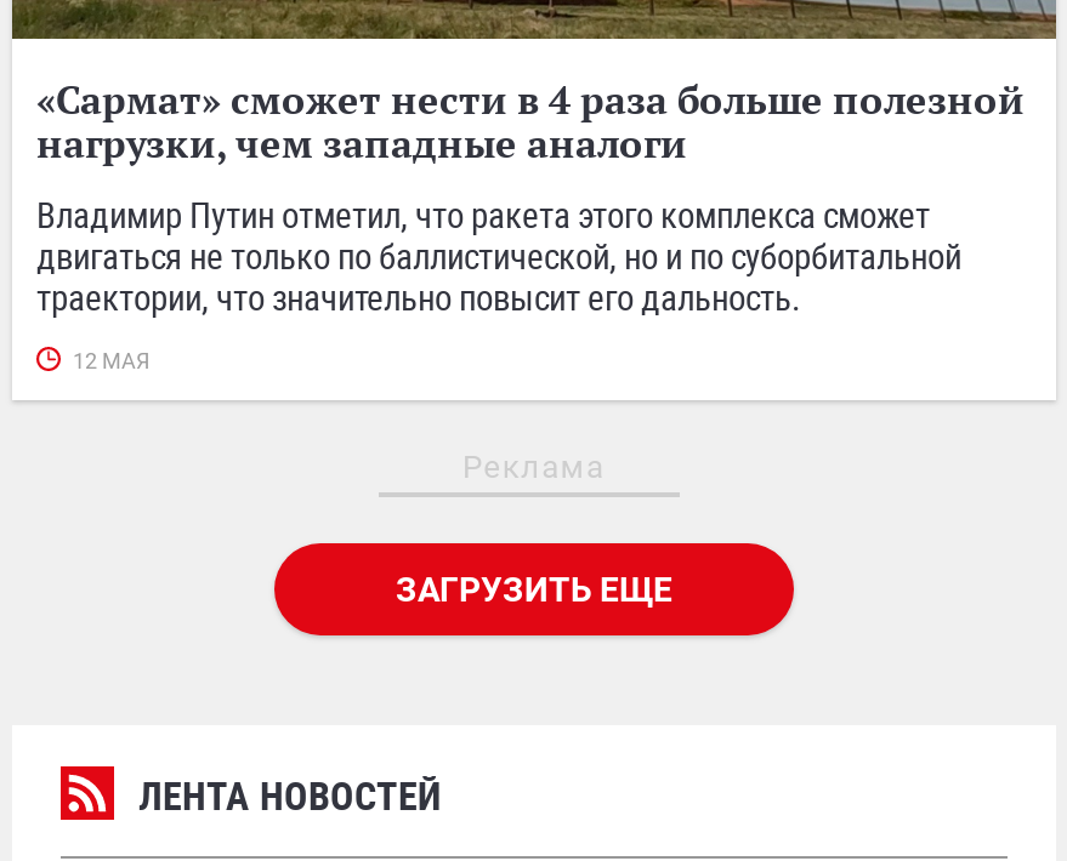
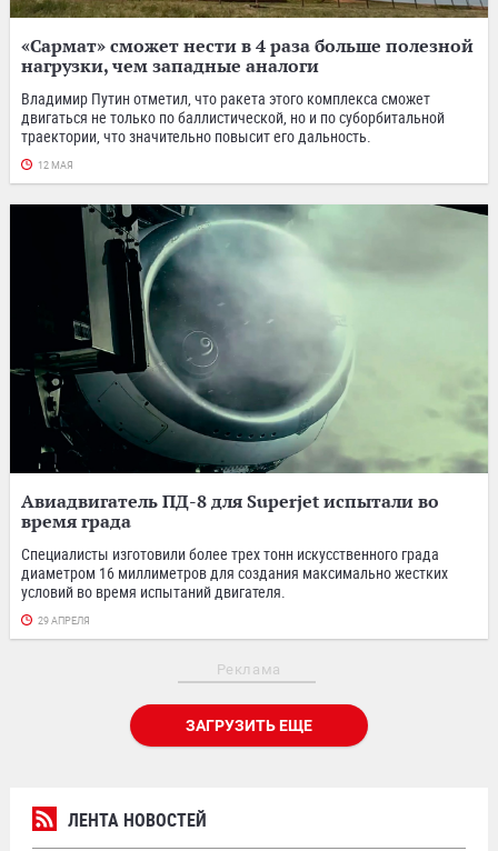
+ [image]
+ Авиадвигатель ПД-8 для Superjet испытали во
+ время града
+ Специалисты изготовили более трех тонн искусственного града
+ диаметром 16 миллиметров для создания максимально жестких
+ условий во время испытаний двигателя.
+ 29 АПРЕЛЯ
